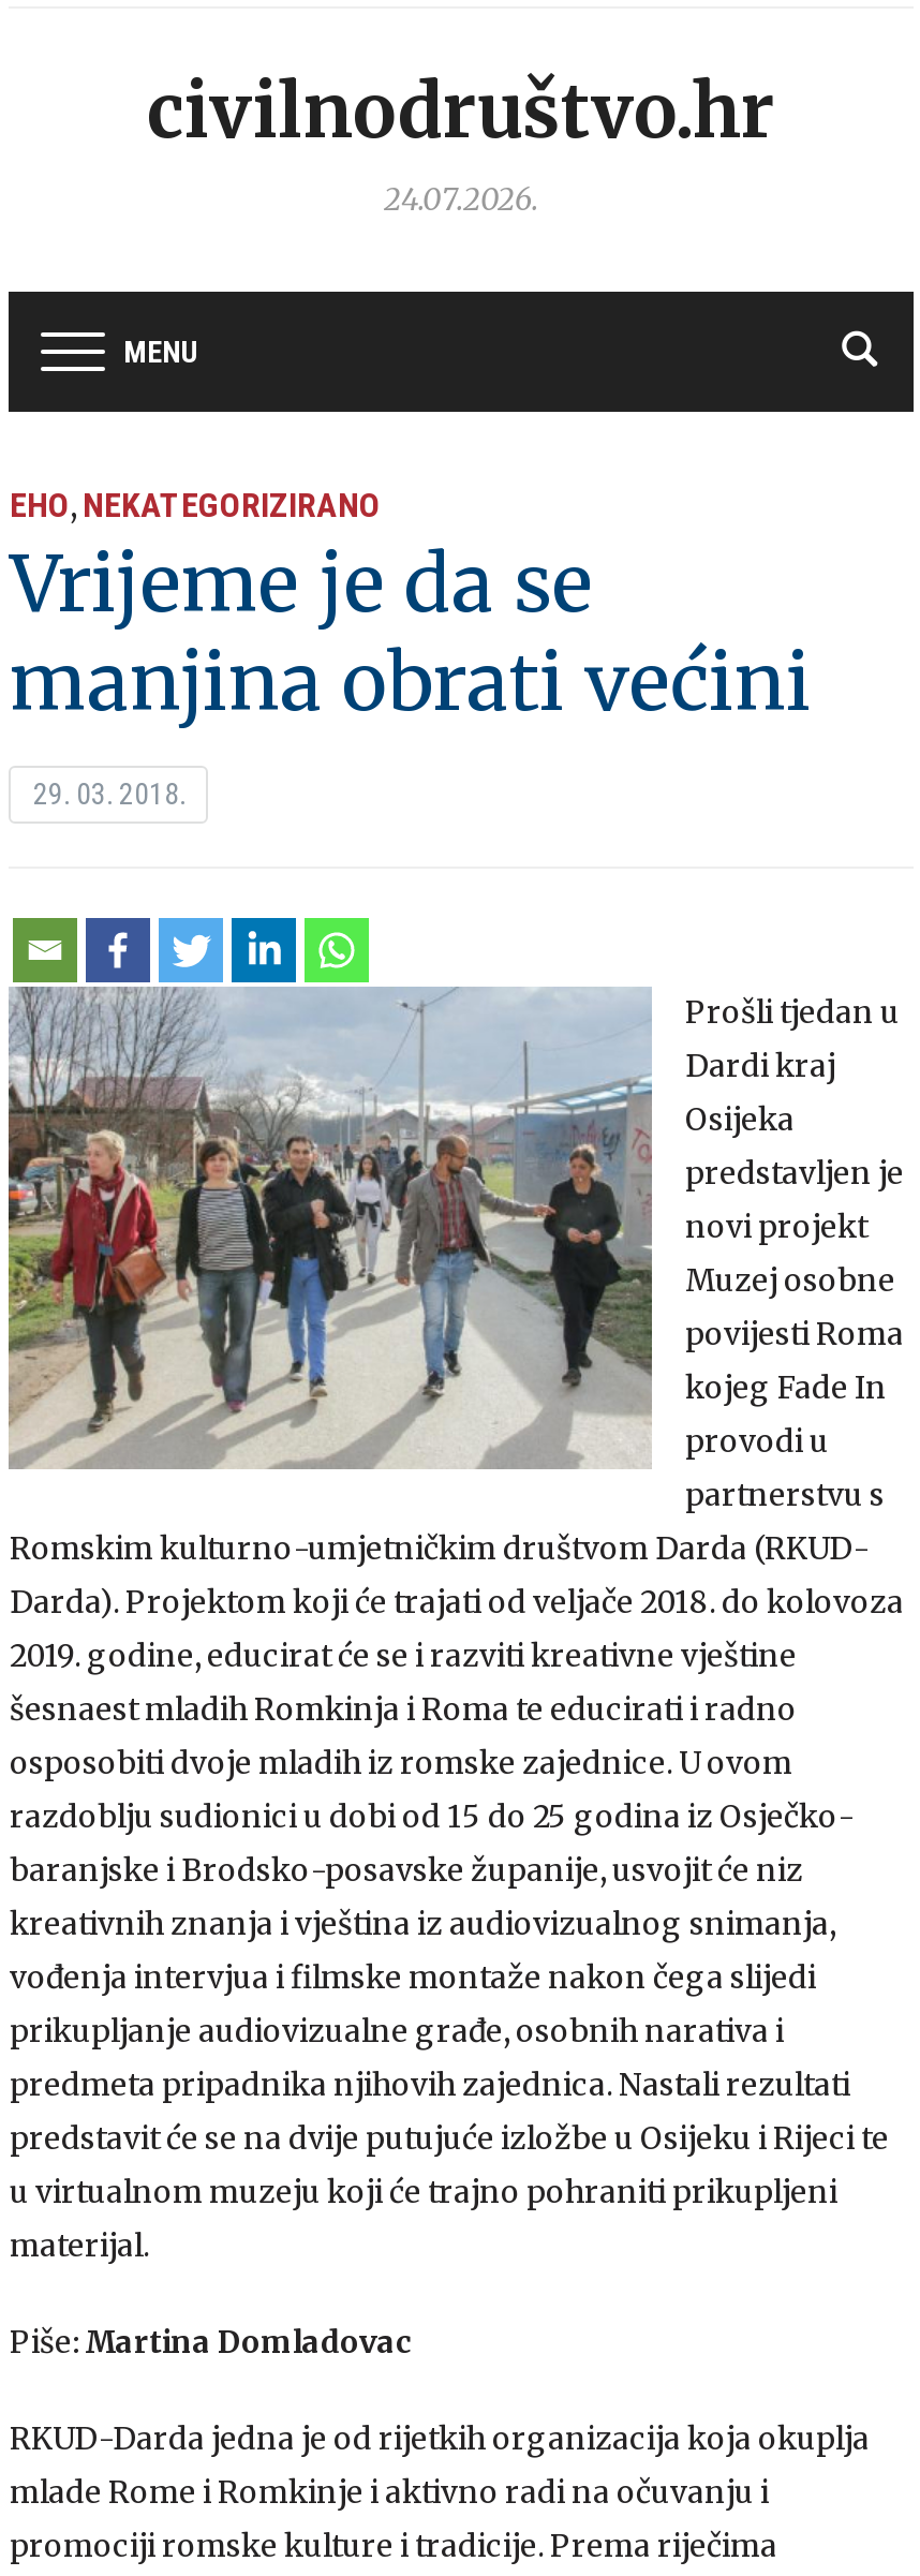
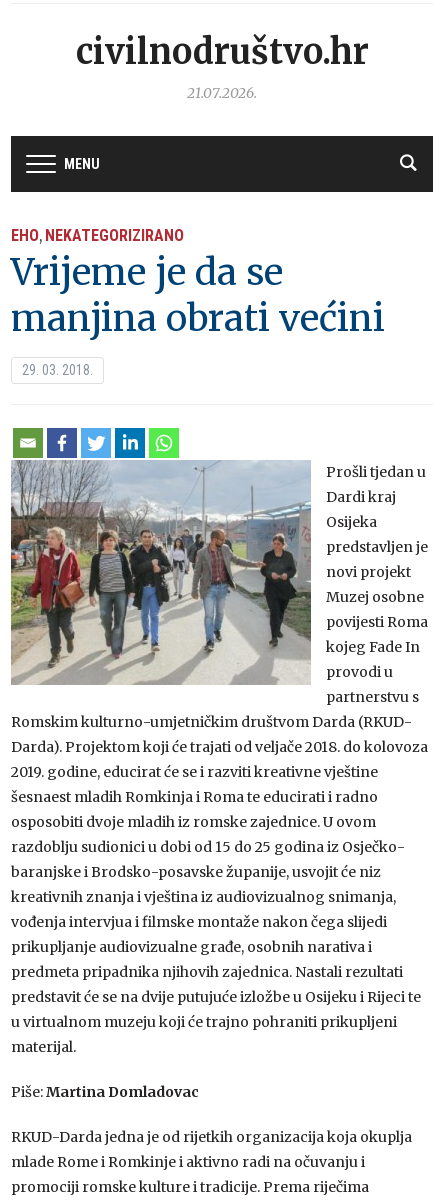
- 24.07.2026.
+ 21.07.2026.
